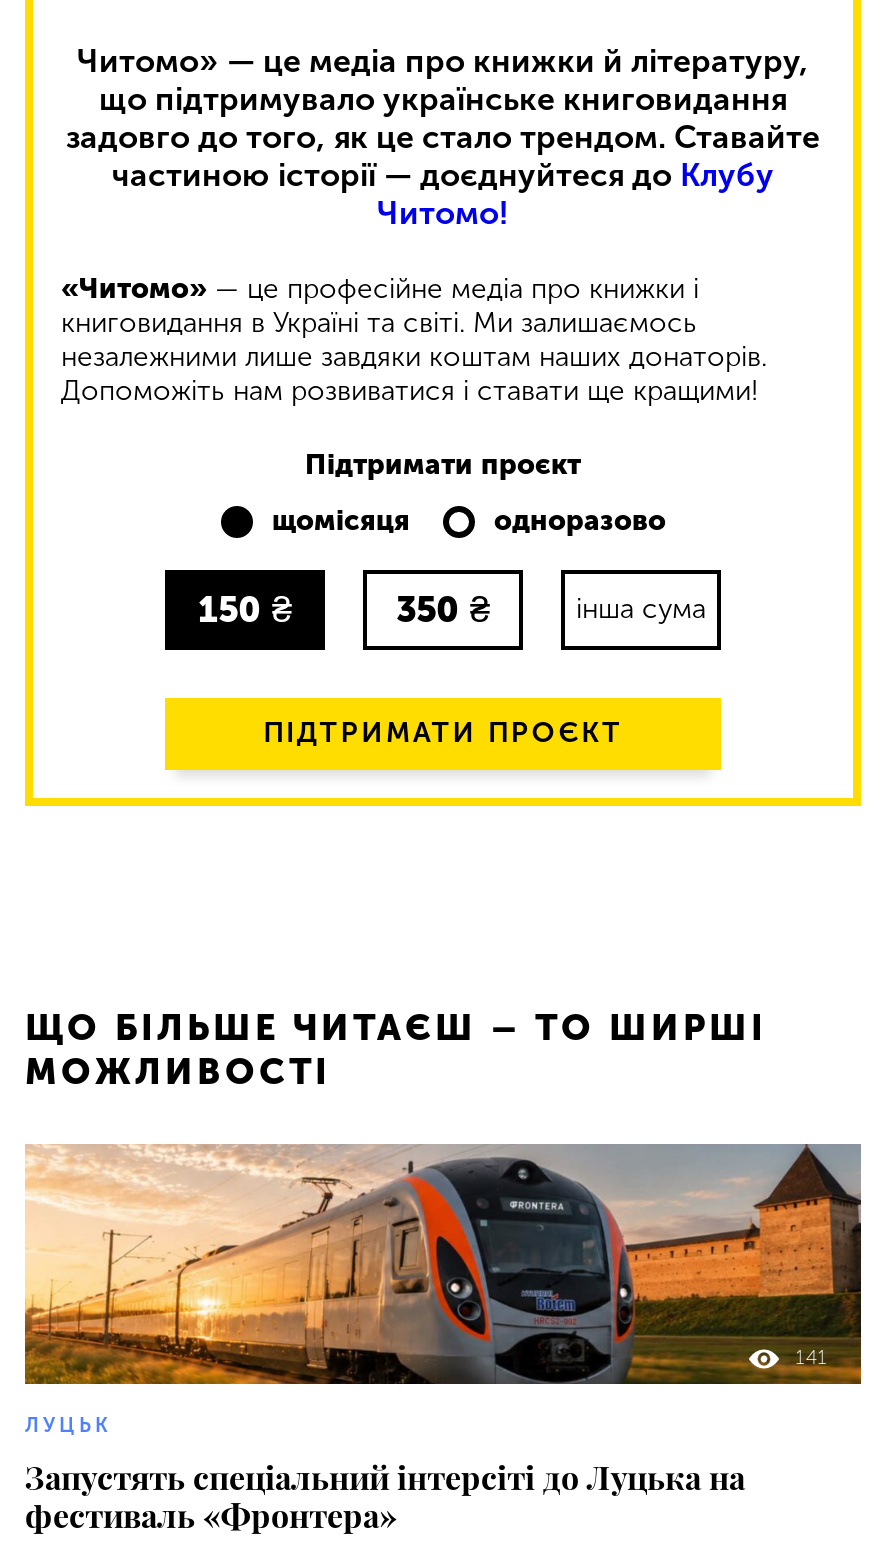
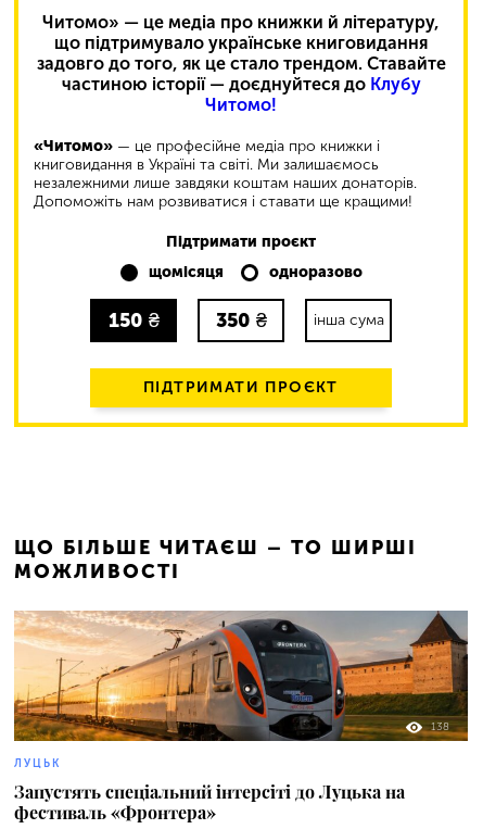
- 141
+ 138
